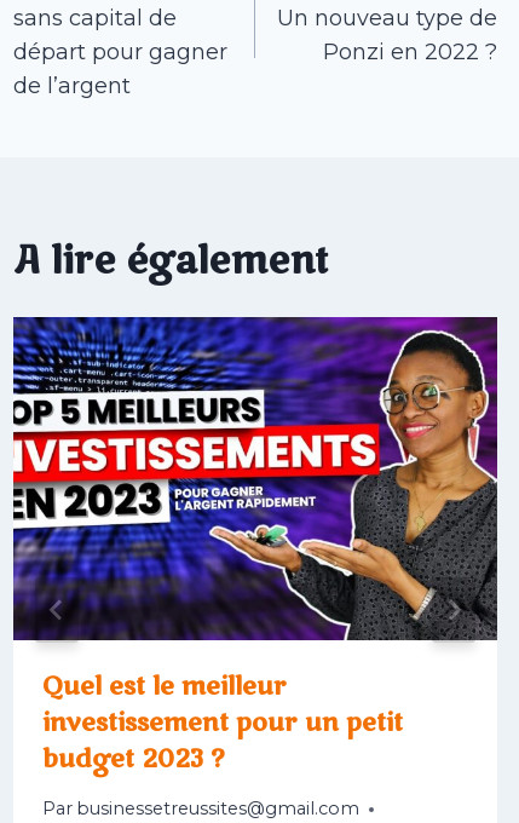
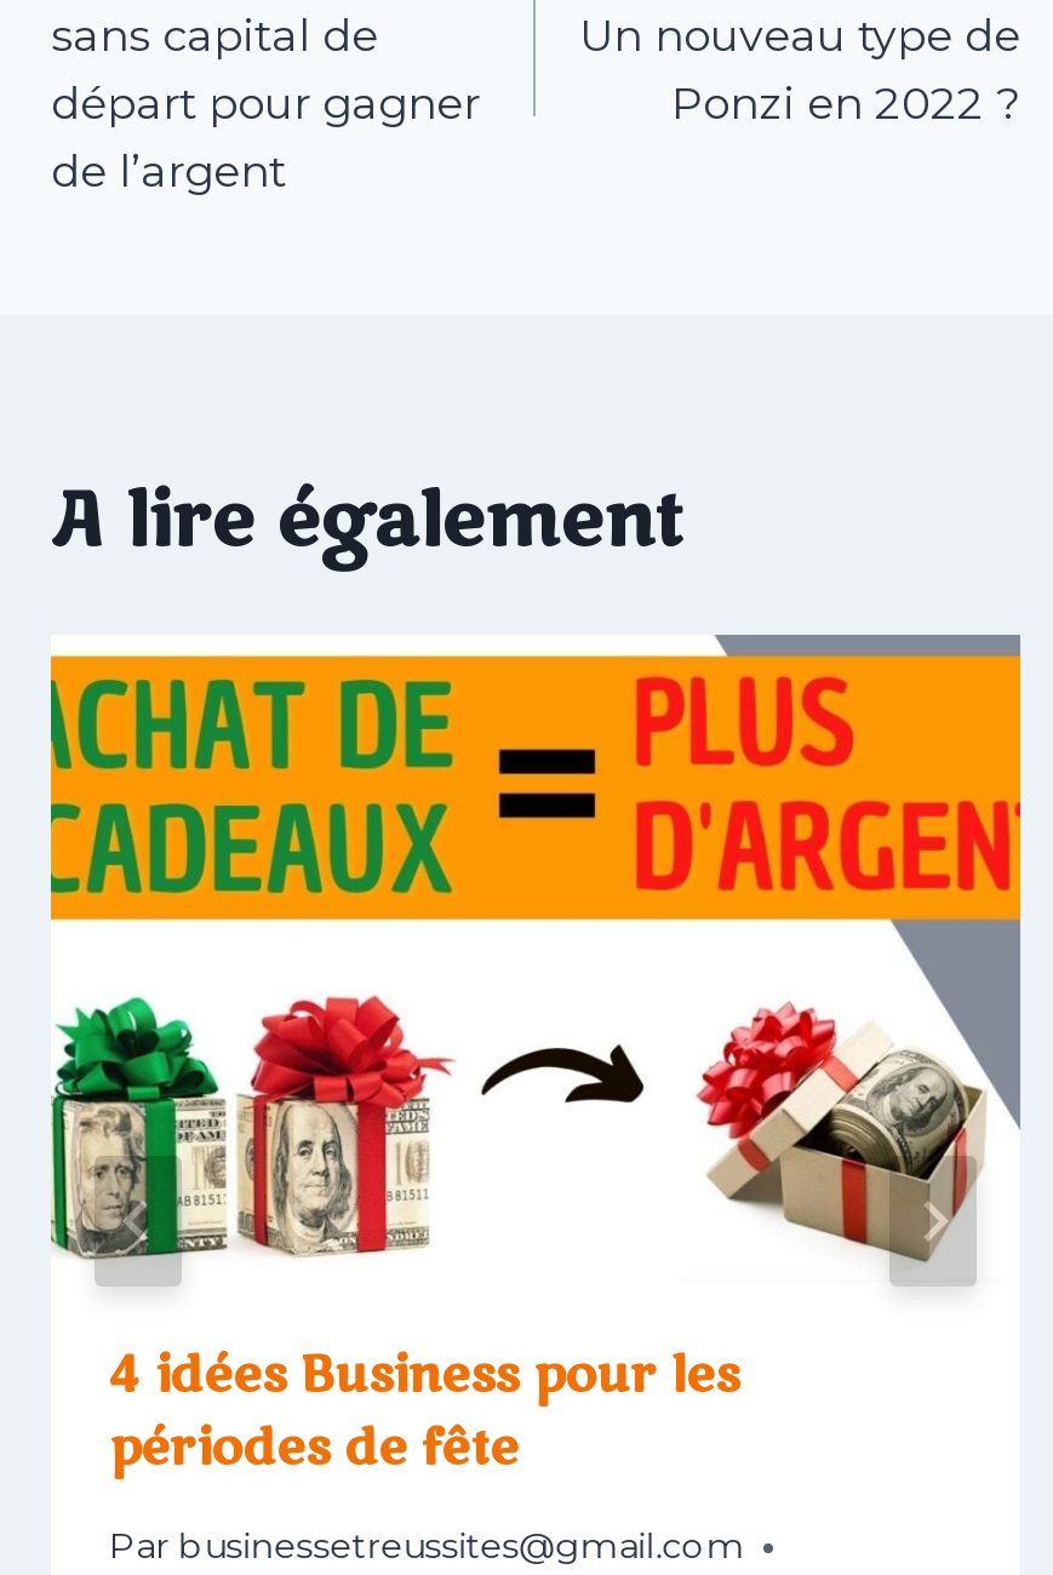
- [image]
- Quel est le meilleur
- investissement pour un petit
- budget 2023 ?
+ [image]
+ 4 idées Business pour les
+ périodes de fête
